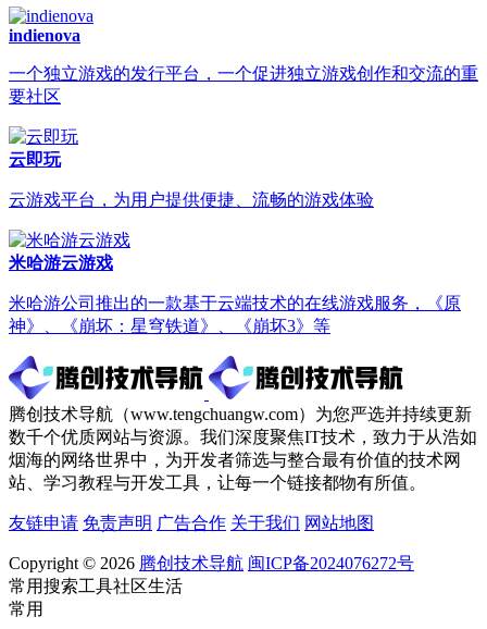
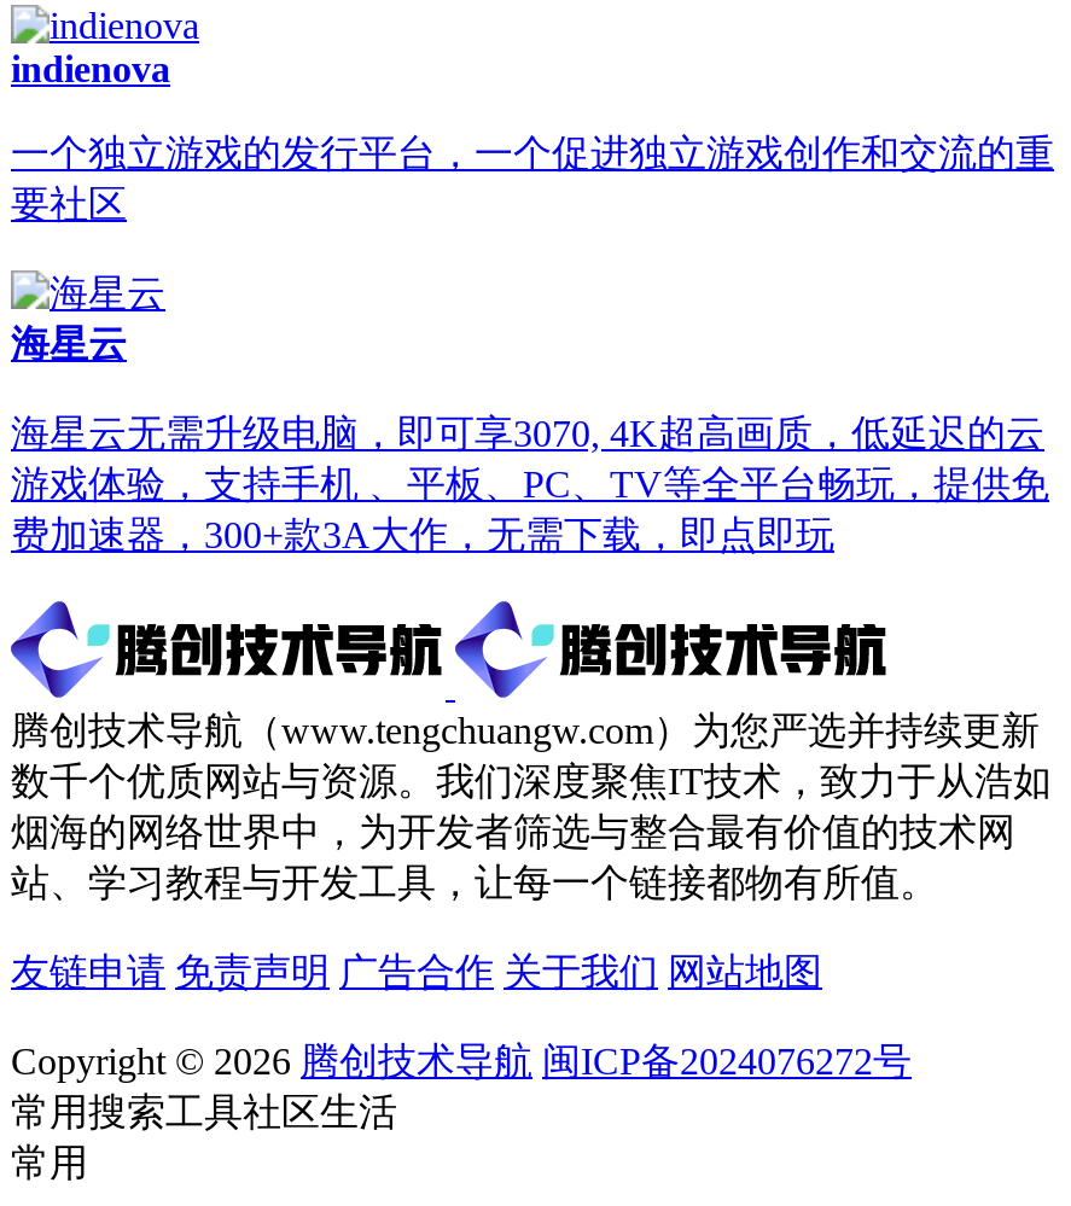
- 云即玩
- 云游戏平台，为用户提供便捷、流畅的游戏体验
- 米哈游云游戏
- 米哈游公司推出的一款基于云端技术的在线游戏服务，《原
- 神》、《崩坏：星穹铁道》、《崩坏3》等
+ 海星云
+ 海星云无需升级电脑，即可享3070, 4K超高画质，低延迟的云
+ 游戏体验，支持手机 、平板、PC、TV等全平台畅玩，提供免
+ 费加速器，300+款3A大作，无需下载，即点即玩
